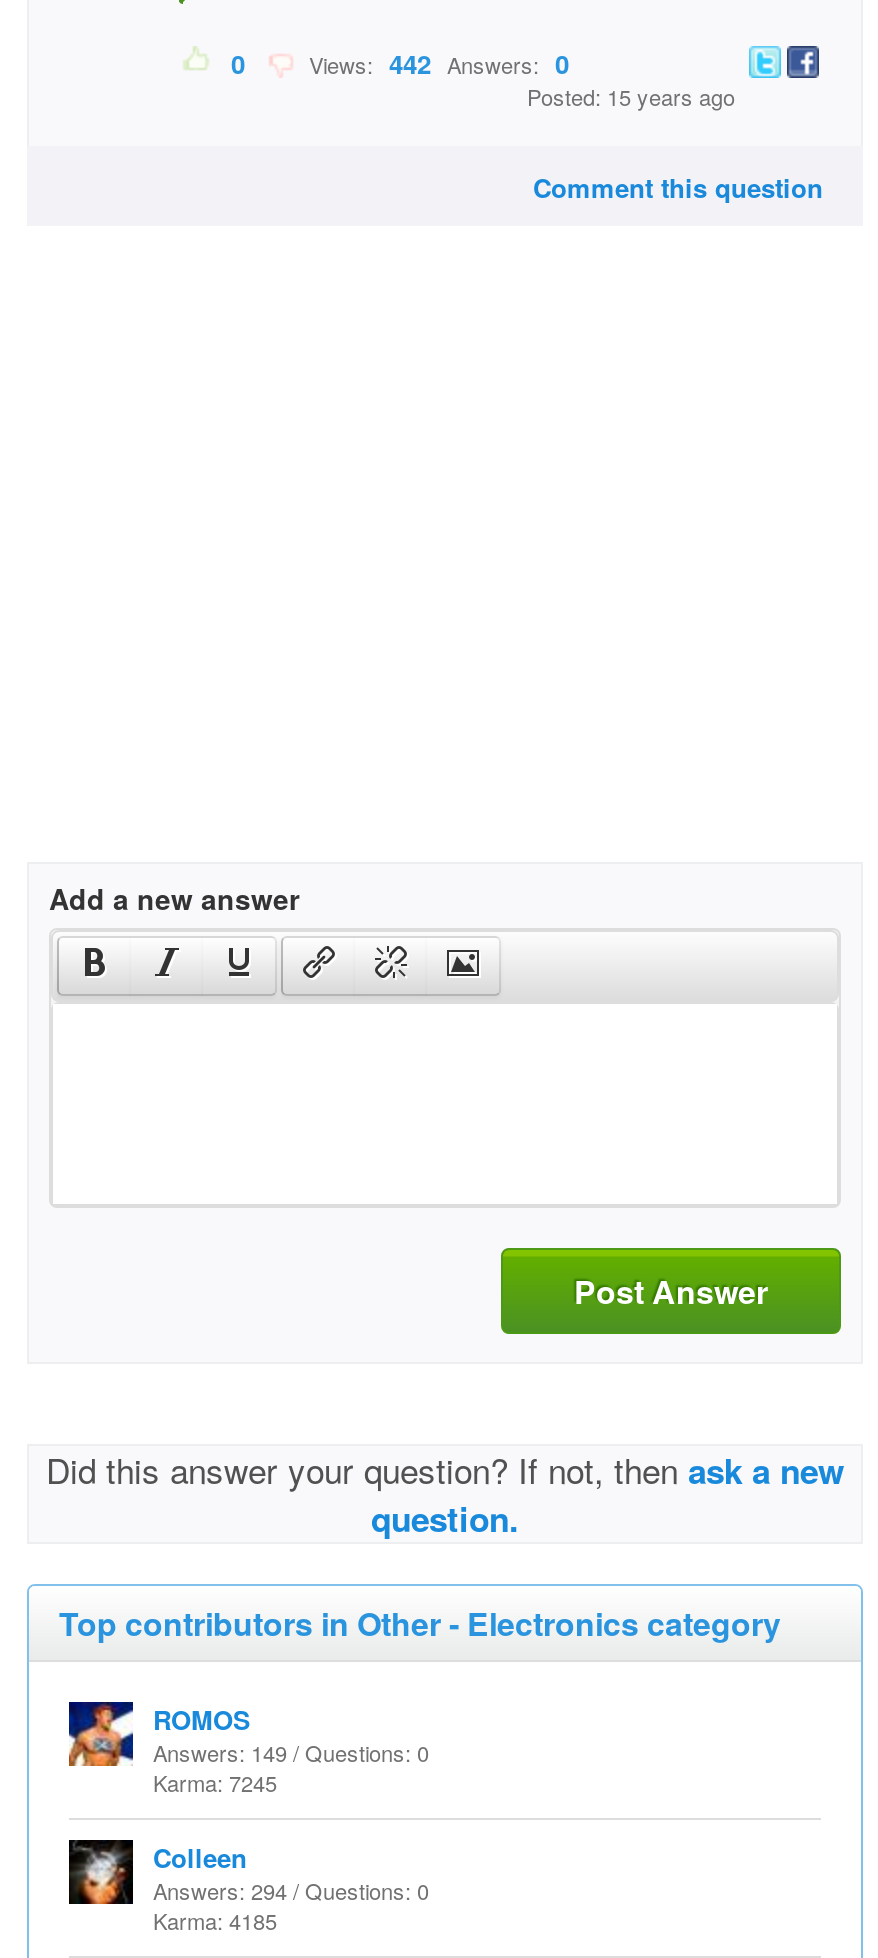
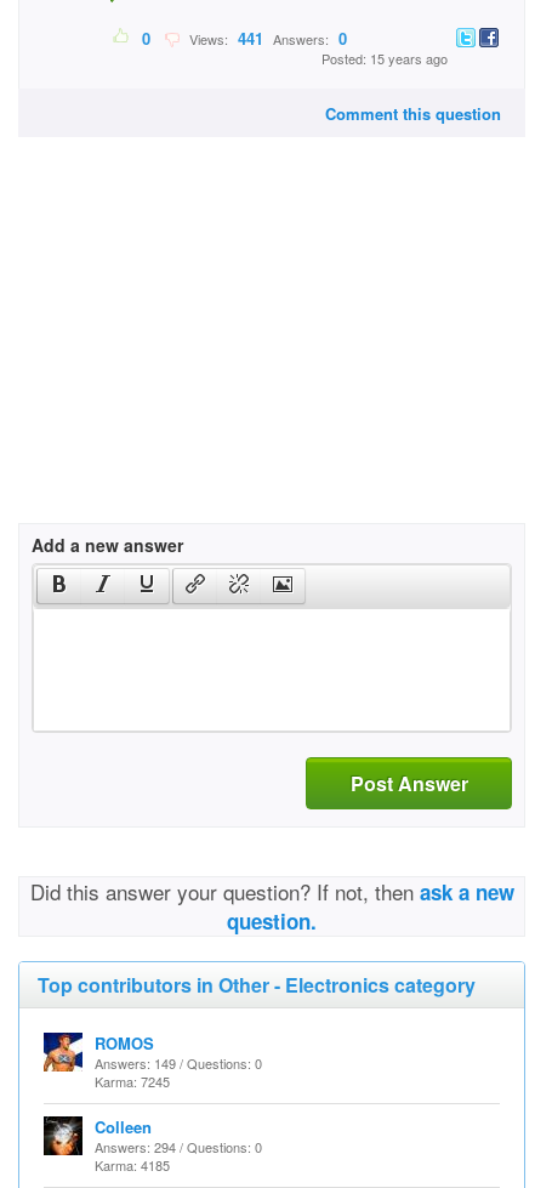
- Views: 442 Answers: 0
+ Views: 441 Answers: 0
